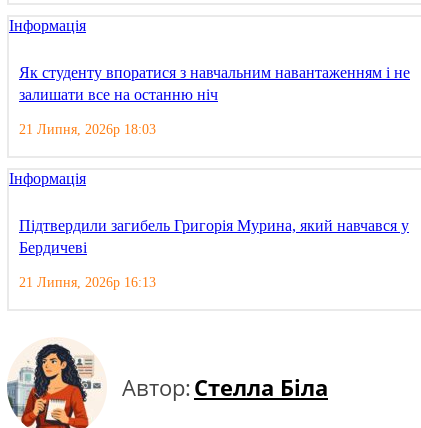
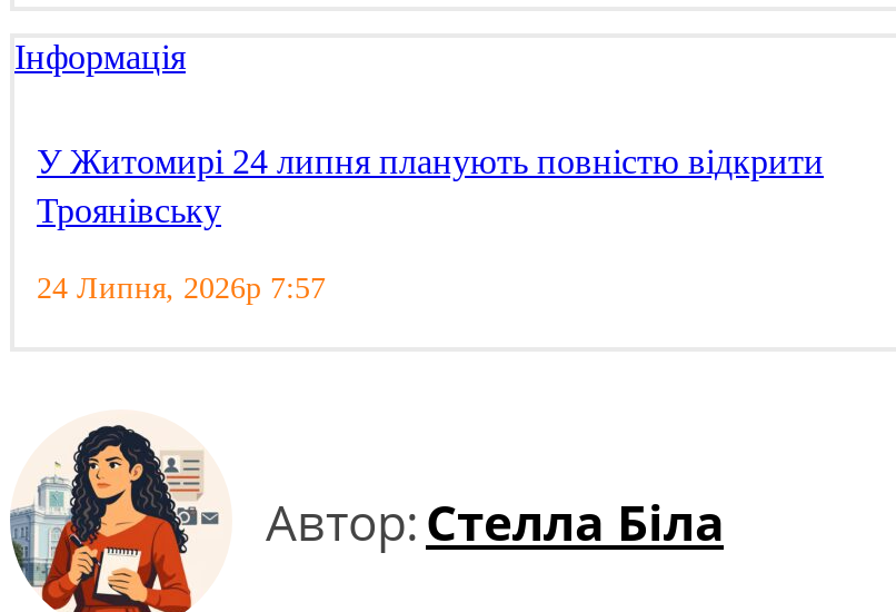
- Як студенту впоратися з навчальним навантаженням і не
- залишати все на останню ніч
- 21 Липня, 2026р 18:03
- Інформація
- Підтвердили загибель Григорія Мурина, який навчався у
- Бердичеві
- 21 Липня, 2026р 16:13
+ У Житомирі 24 липня планують повністю відкрити
+ Троянівську
+ 24 Липня, 2026р 7:57
